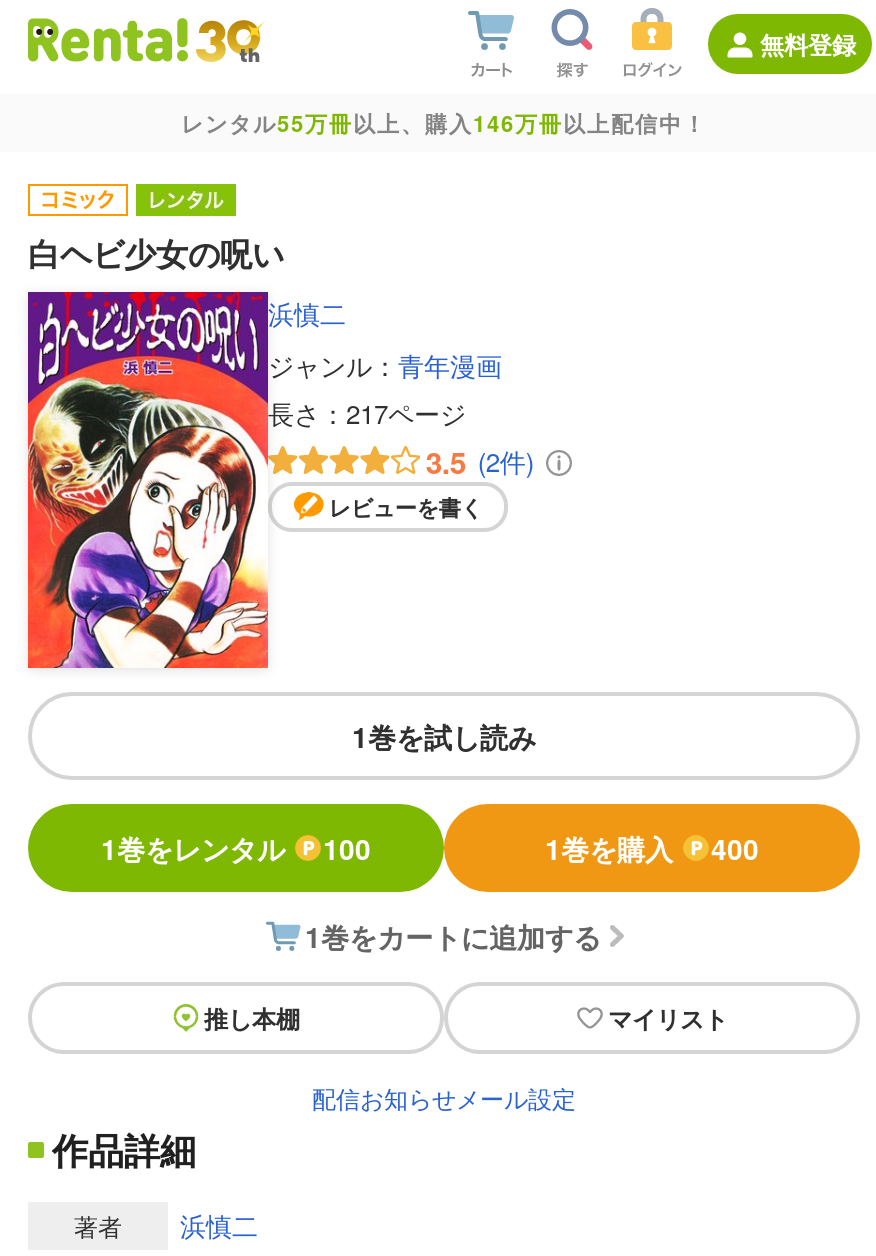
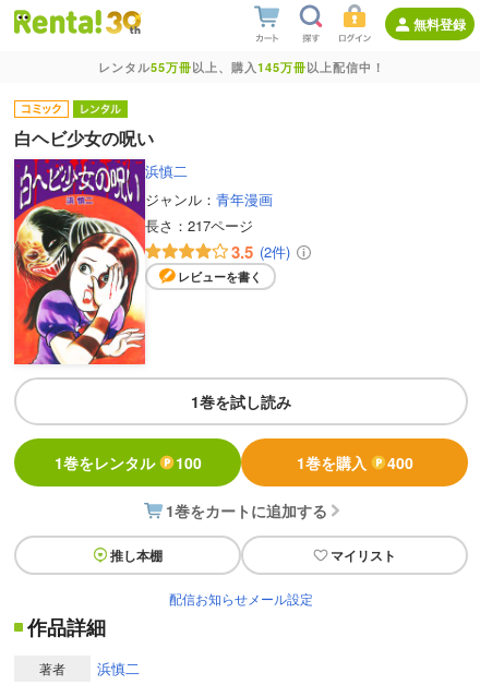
- レンタル55万冊以上、購入146万冊以上配信中！
+ レンタル55万冊以上、購入145万冊以上配信中！
